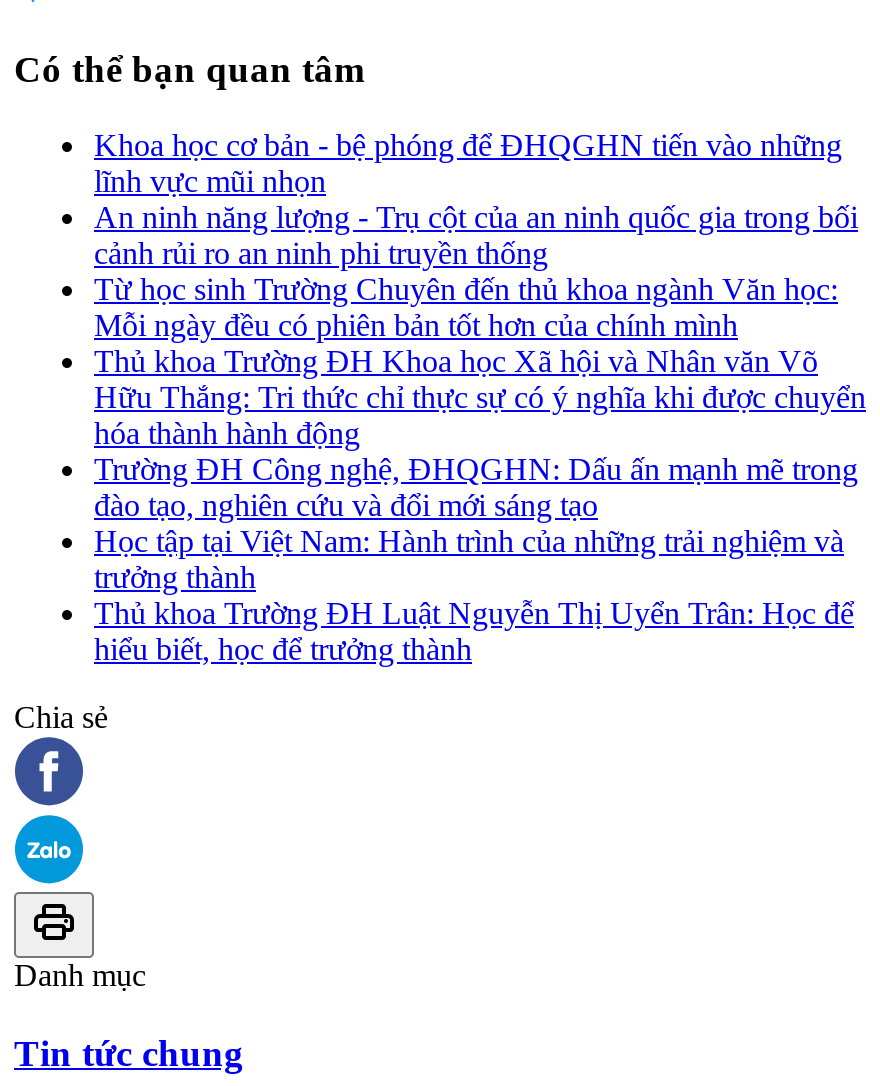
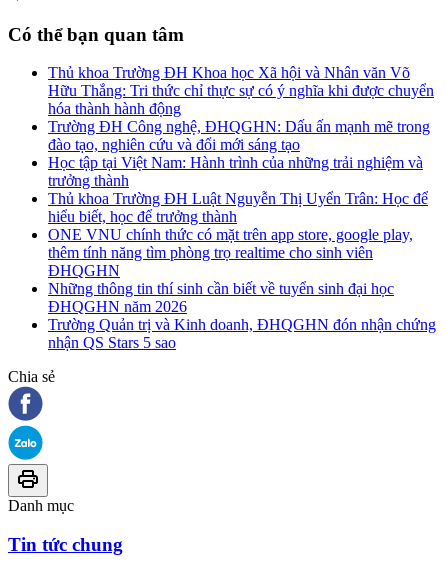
- Khoa học cơ bản - bệ phóng để ĐHQGHN tiến vào những
- lĩnh vực mũi nhọn
- An ninh năng lượng - Trụ cột của an ninh quốc gia trong bối
- cảnh rủi ro an ninh phi truyền thống
- Từ học sinh Trường Chuyên đến thủ khoa ngành Văn học:
- Mỗi ngày đều có phiên bản tốt hơn của chính mình

moved up: Thủ khoa Trường ĐH Khoa học Xã hội và Nhân văn Võ | Hữu Thắng: Tri thức chỉ thực sự có ý nghĩa khi được chuyển | hóa thành hành động | ... | Thủ khoa Trường ĐH Luật Nguyễn Thị Uyển Trân: Học để | hiểu biết, học để trưởng thành

+ ONE VNU chính thức có mặt trên app store, google play,
+ thêm tính năng tìm phòng trọ realtime cho sinh viên
+ ĐHQGHN
+ Những thông tin thí sinh cần biết về tuyển sinh đại học
+ ĐHQGHN năm 2026
+ Trường Quản trị và Kinh doanh, ĐHQGHN đón nhận chứng
+ nhận QS Stars 5 sao
